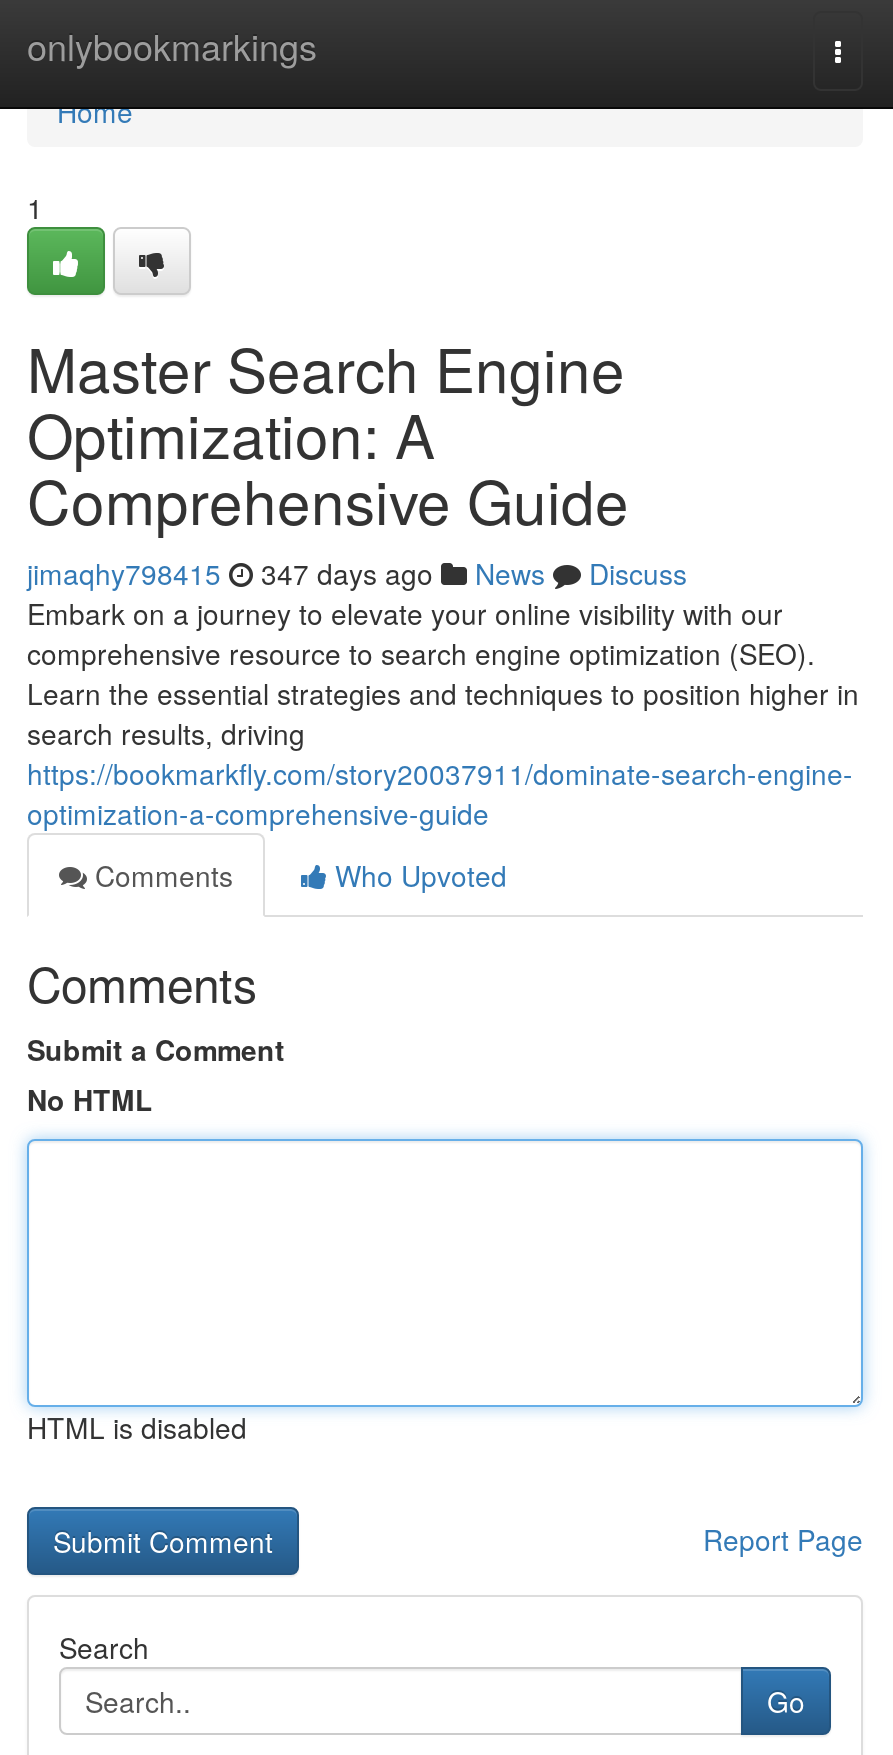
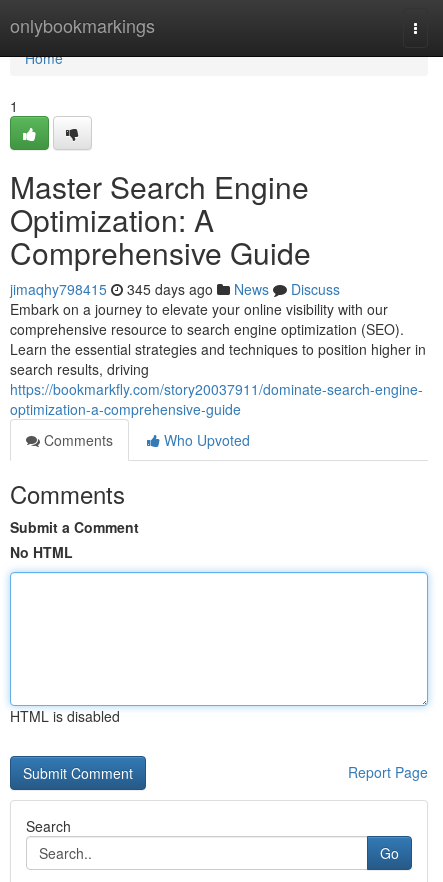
- jimaqhy798415 347 days ago News Discuss
+ jimaqhy798415 345 days ago News Discuss
